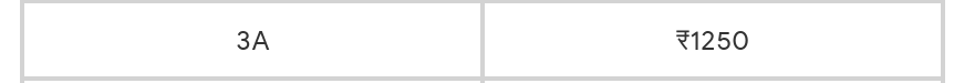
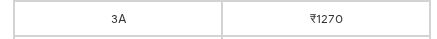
- ₹1250
+ ₹1270
